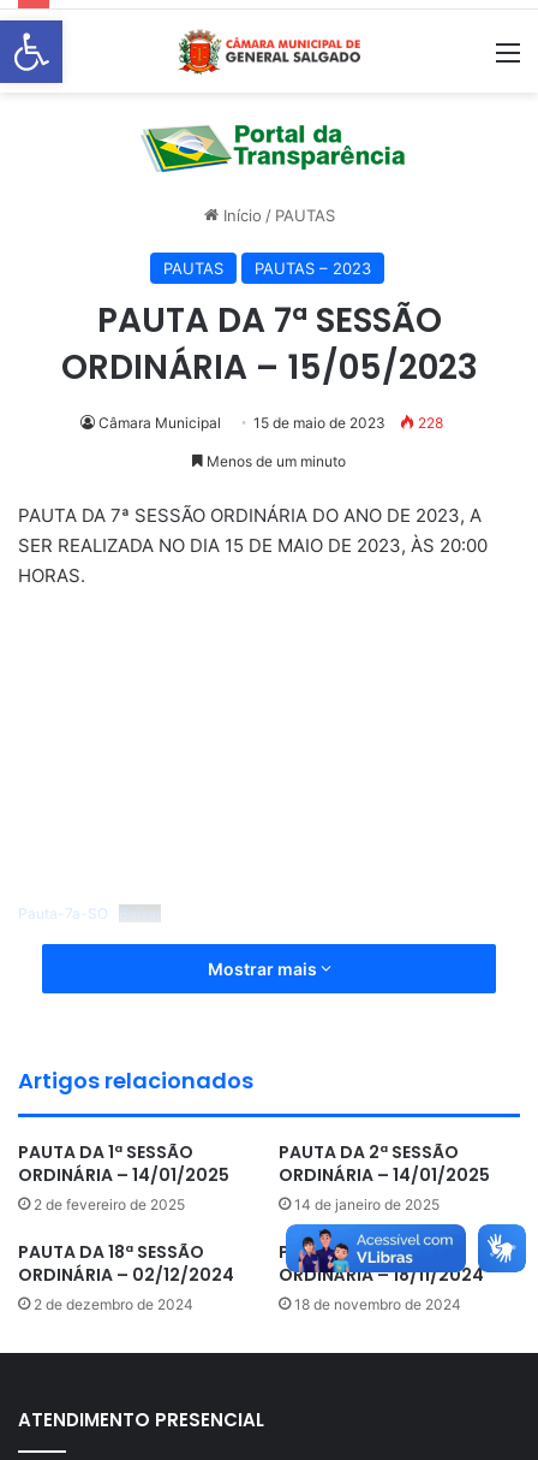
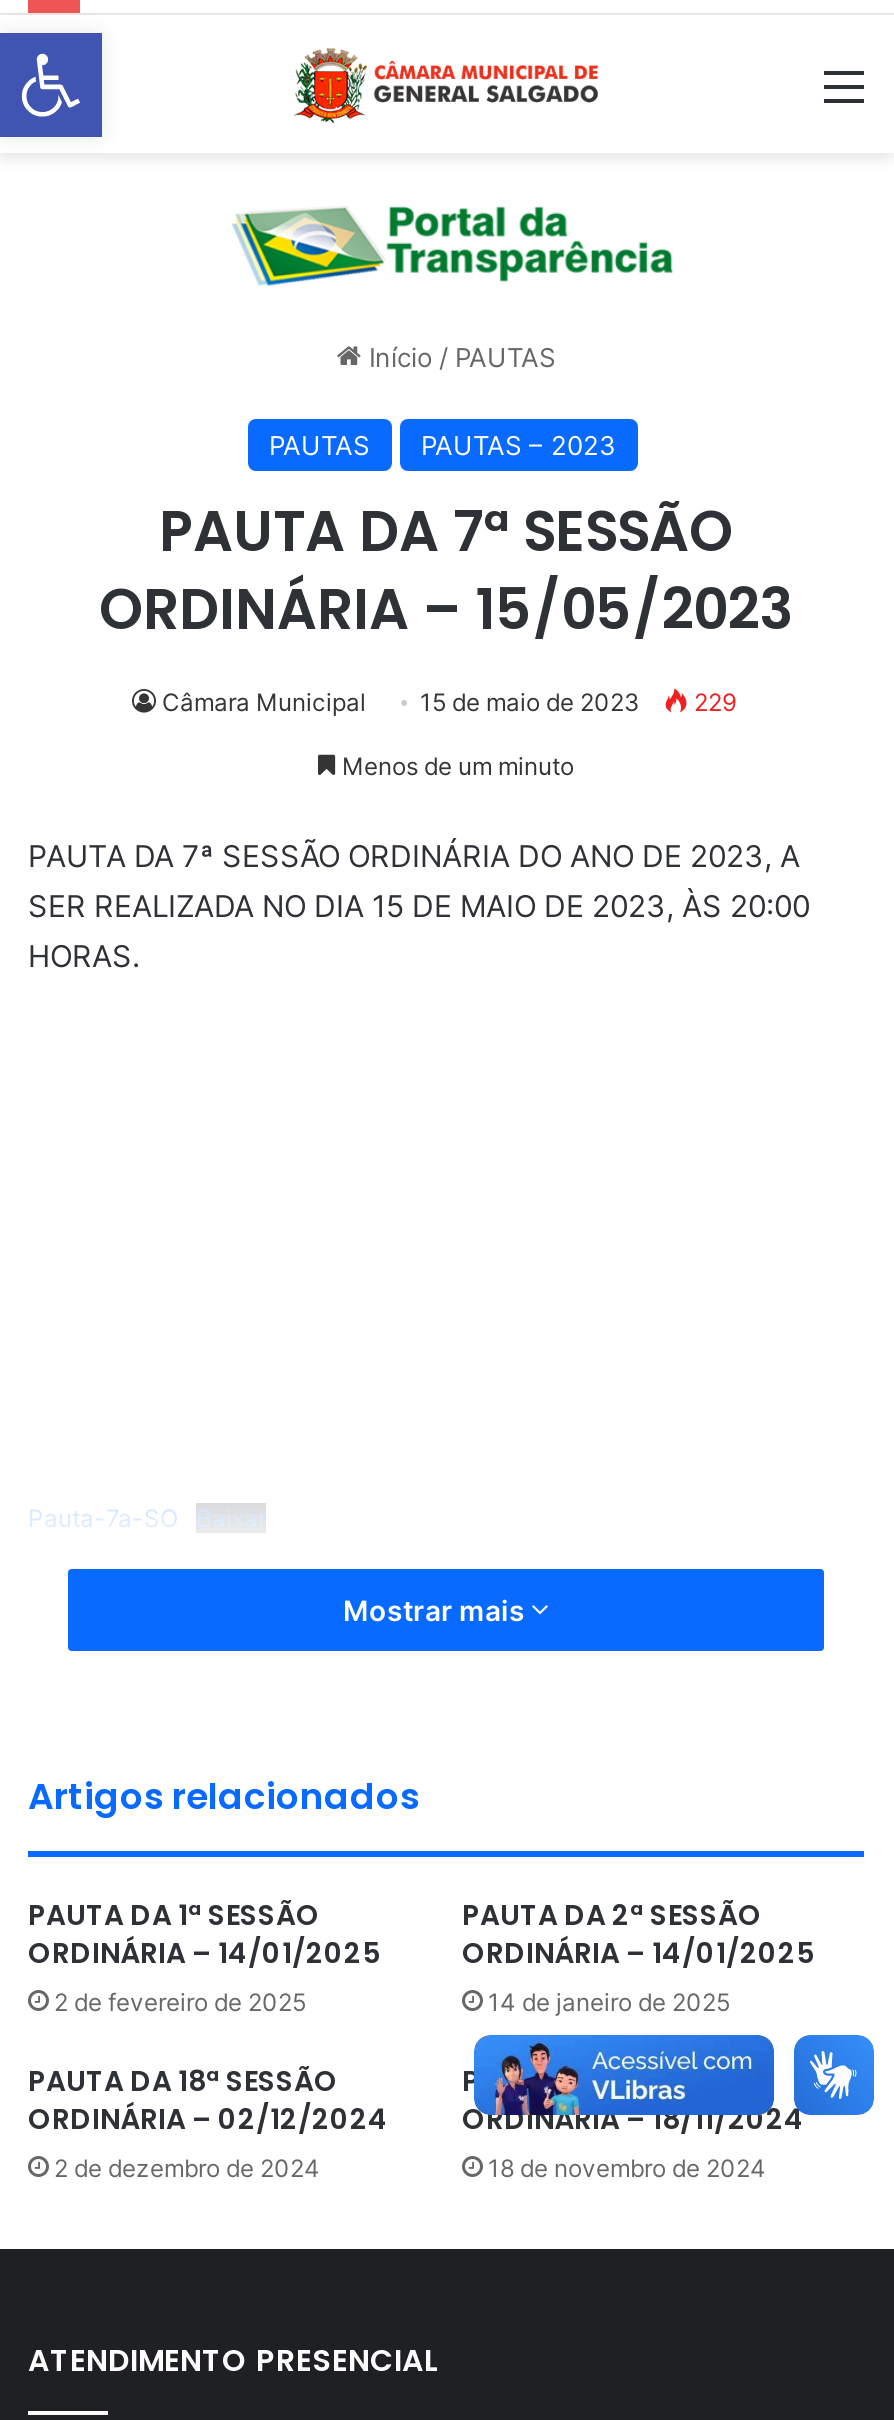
- Câmara Municipal 15 de maio de 2023 228
+ Câmara Municipal 15 de maio de 2023 229
